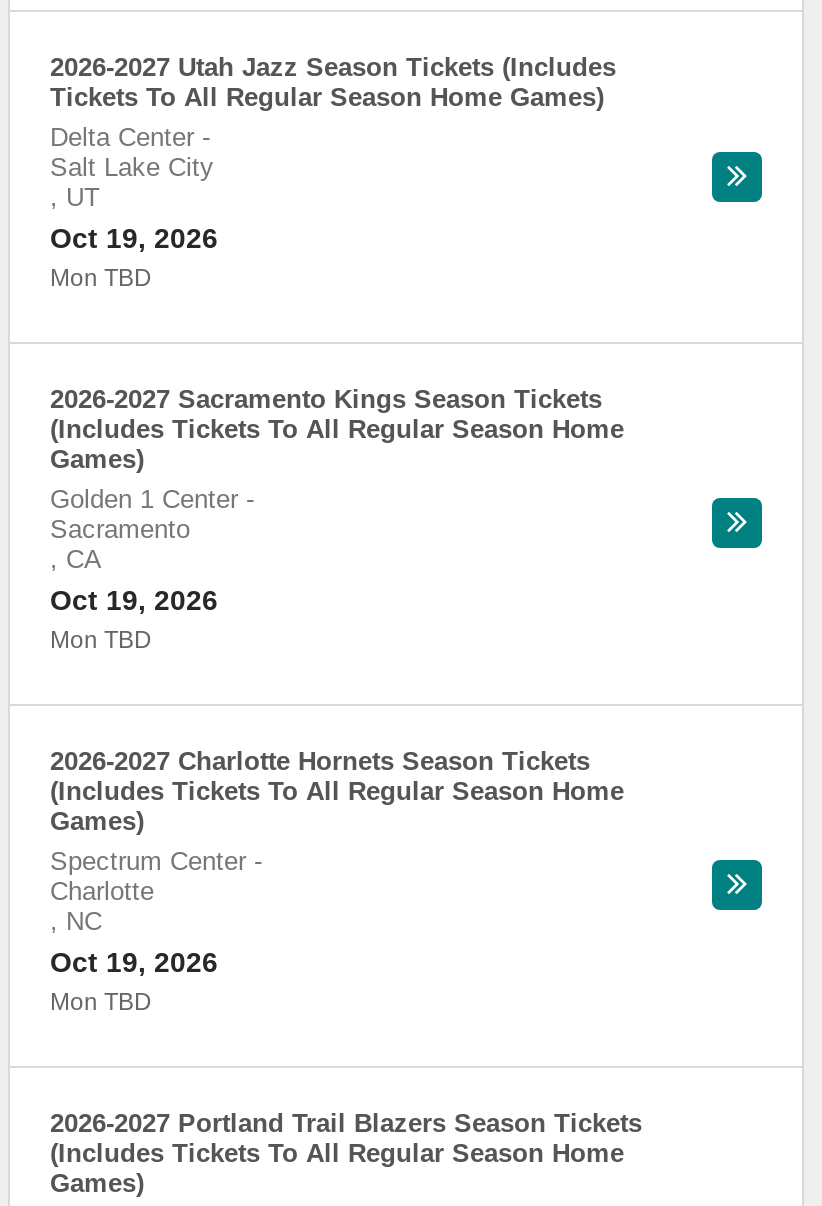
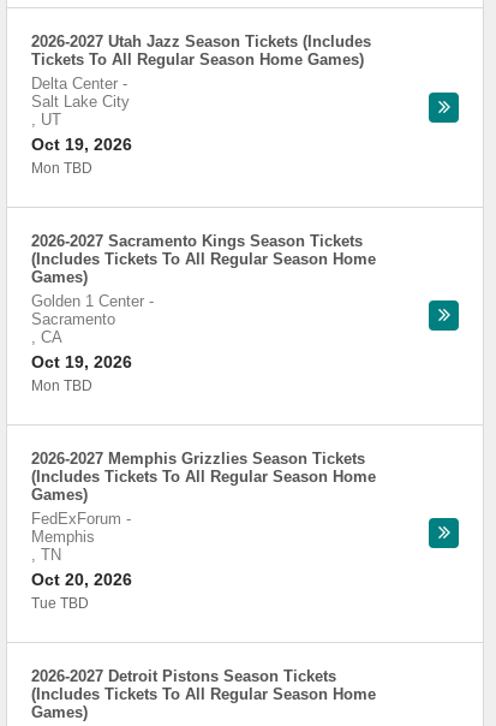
- 2026-2027 Charlotte Hornets Season Tickets
+ 2026-2027 Memphis Grizzlies Season Tickets

- Spectrum Center -
- Charlotte
- , NC
- Oct 19, 2026
- Mon TBD
+ FedExForum -
+ Memphis
+ , TN
+ Oct 20, 2026
+ Tue TBD

- 2026-2027 Portland Trail Blazers Season Tickets
+ 2026-2027 Detroit Pistons Season Tickets
